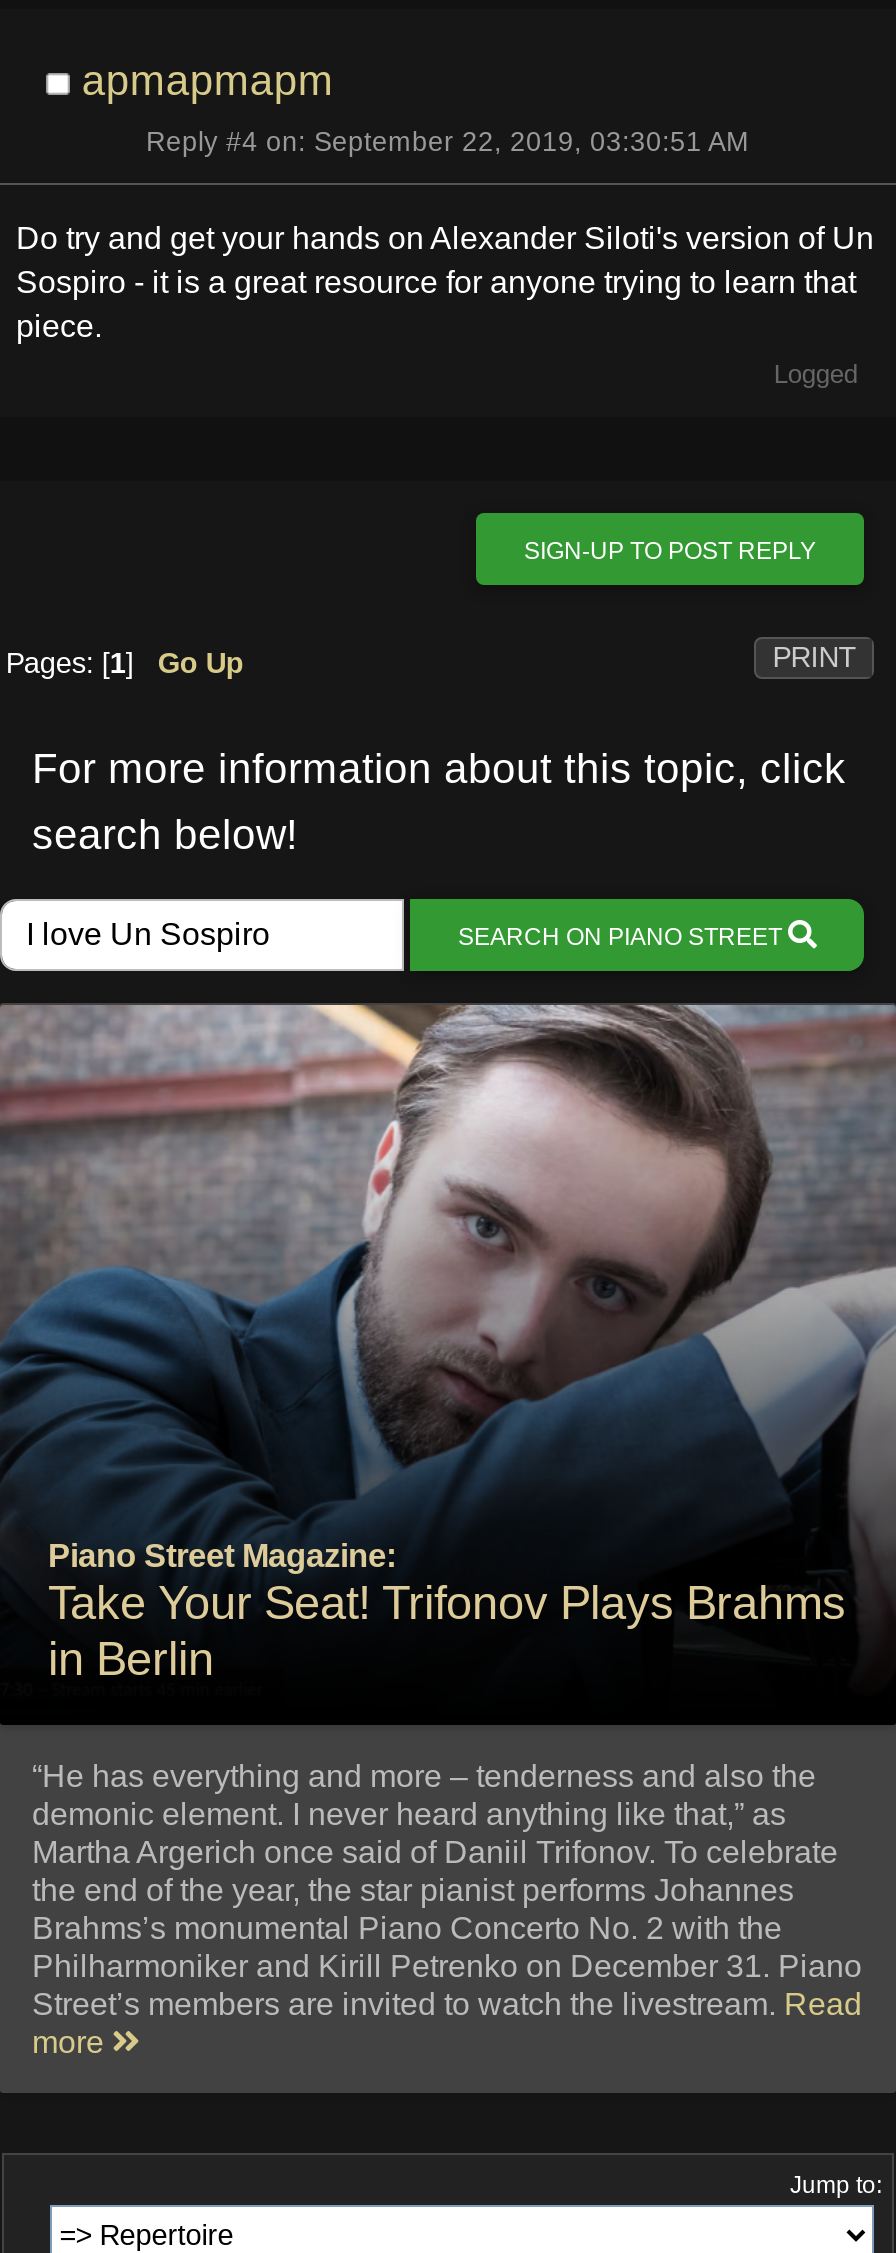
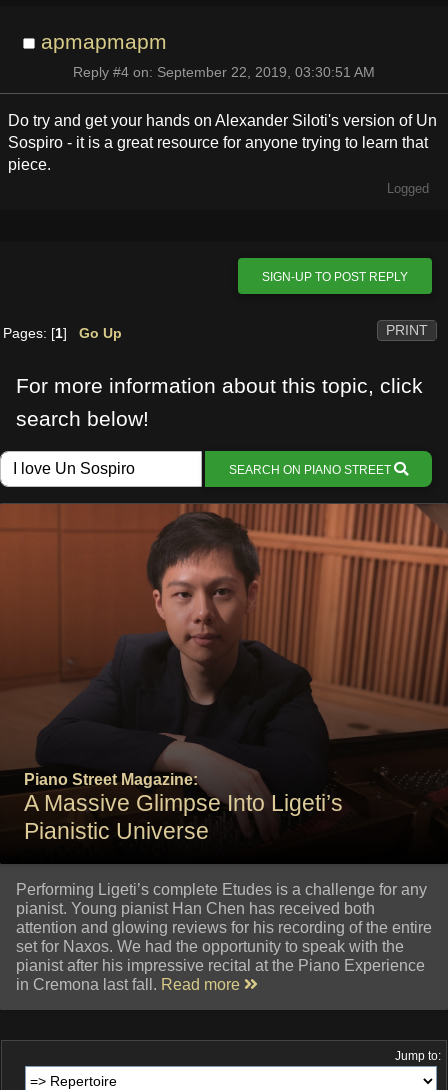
- [image]
- Take Your Seat! Trifonov Plays Brahms
- in Berlin
+ [image]
+ A Massive Glimpse Into Ligeti’s
+ Pianistic Universe

- “He has everything and more – tenderness and also the
- demonic element. I never heard anything like that,” as
- Martha Argerich once said of Daniil Trifonov. To celebrate
- the end of the year, the star pianist performs Johannes
- Brahms’s monumental Piano Concerto No. 2 with the
- Philharmoniker and Kirill Petrenko on December 31. Piano
- Street’s members are invited to watch the livestream. Read
- more
+ Performing Ligeti’s complete Etudes is a challenge for any
+ pianist. Young pianist Han Chen has received both
+ attention and glowing reviews for his recording of the entire
+ set for Naxos. We had the opportunity to speak with the
+ pianist after his impressive recital at the Piano Experience
+ in Cremona last fall. Read more
